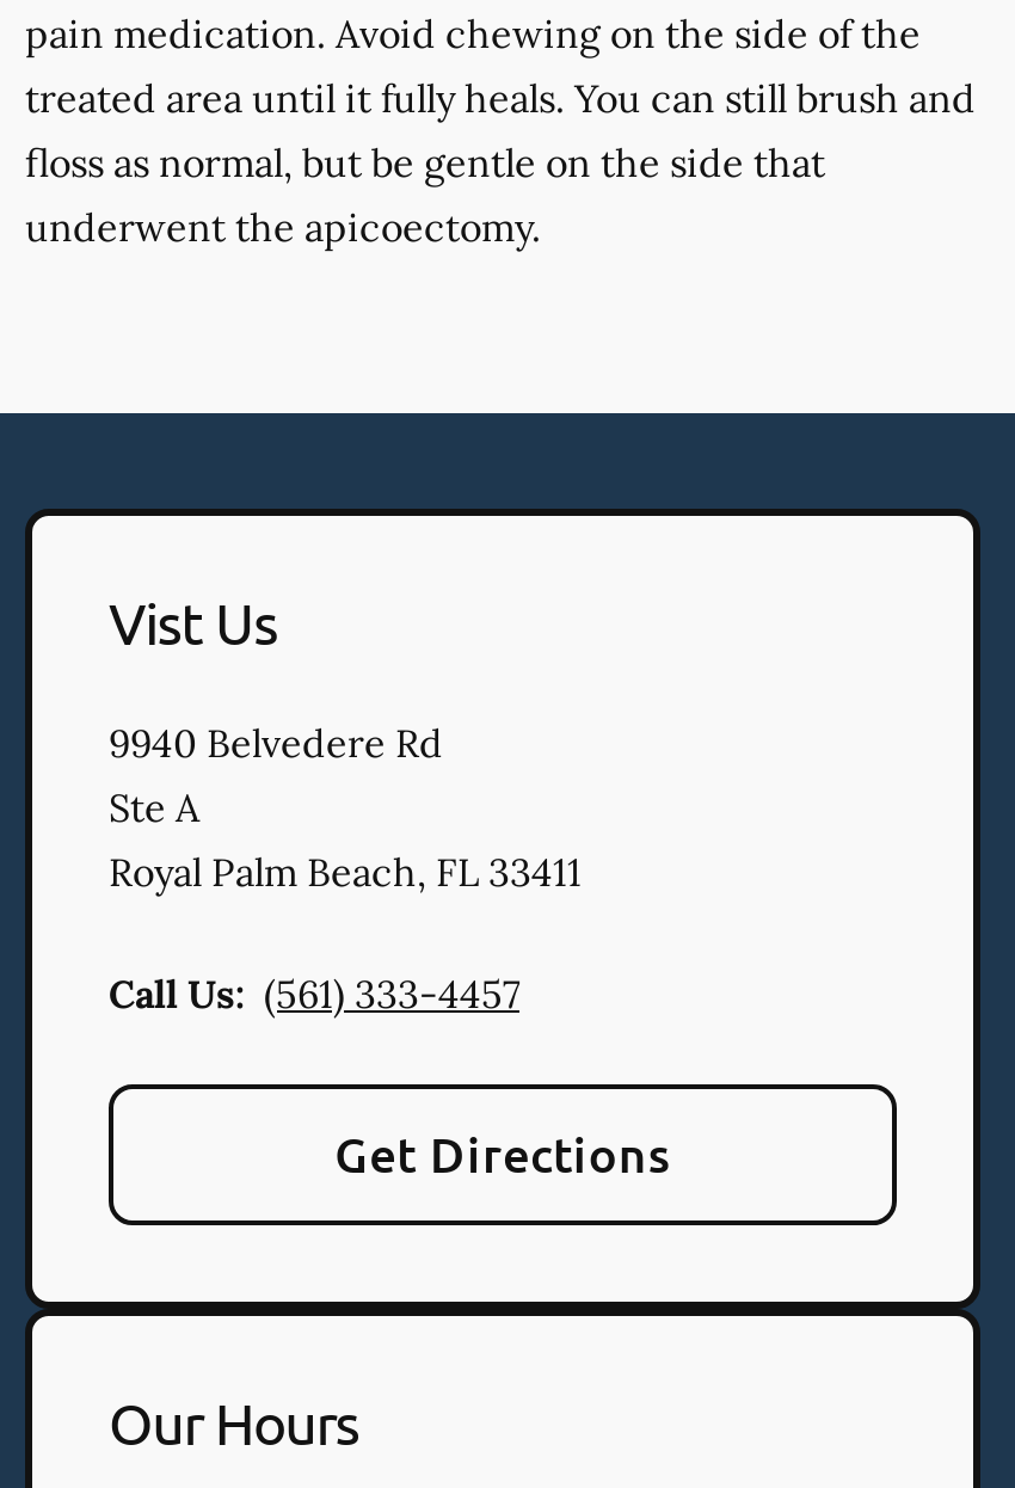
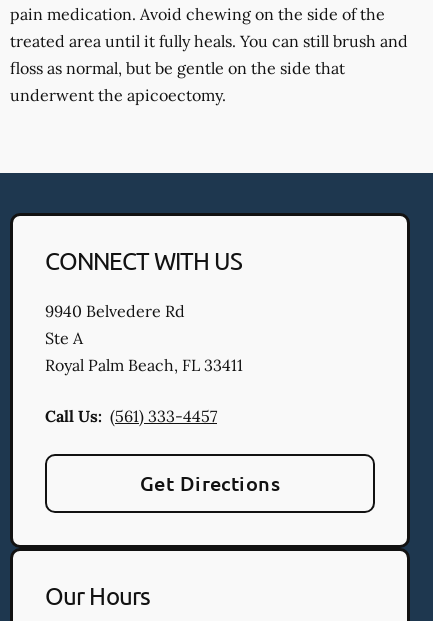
- Vist Us
+ CONNECT WITH US
